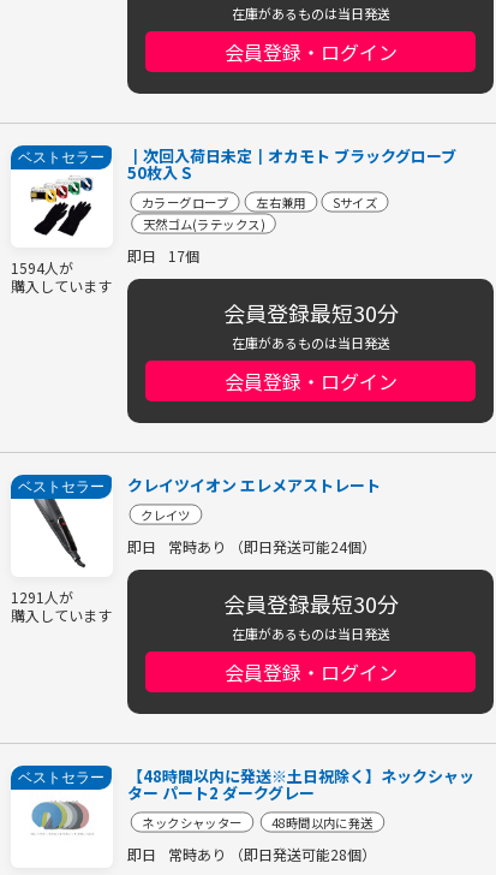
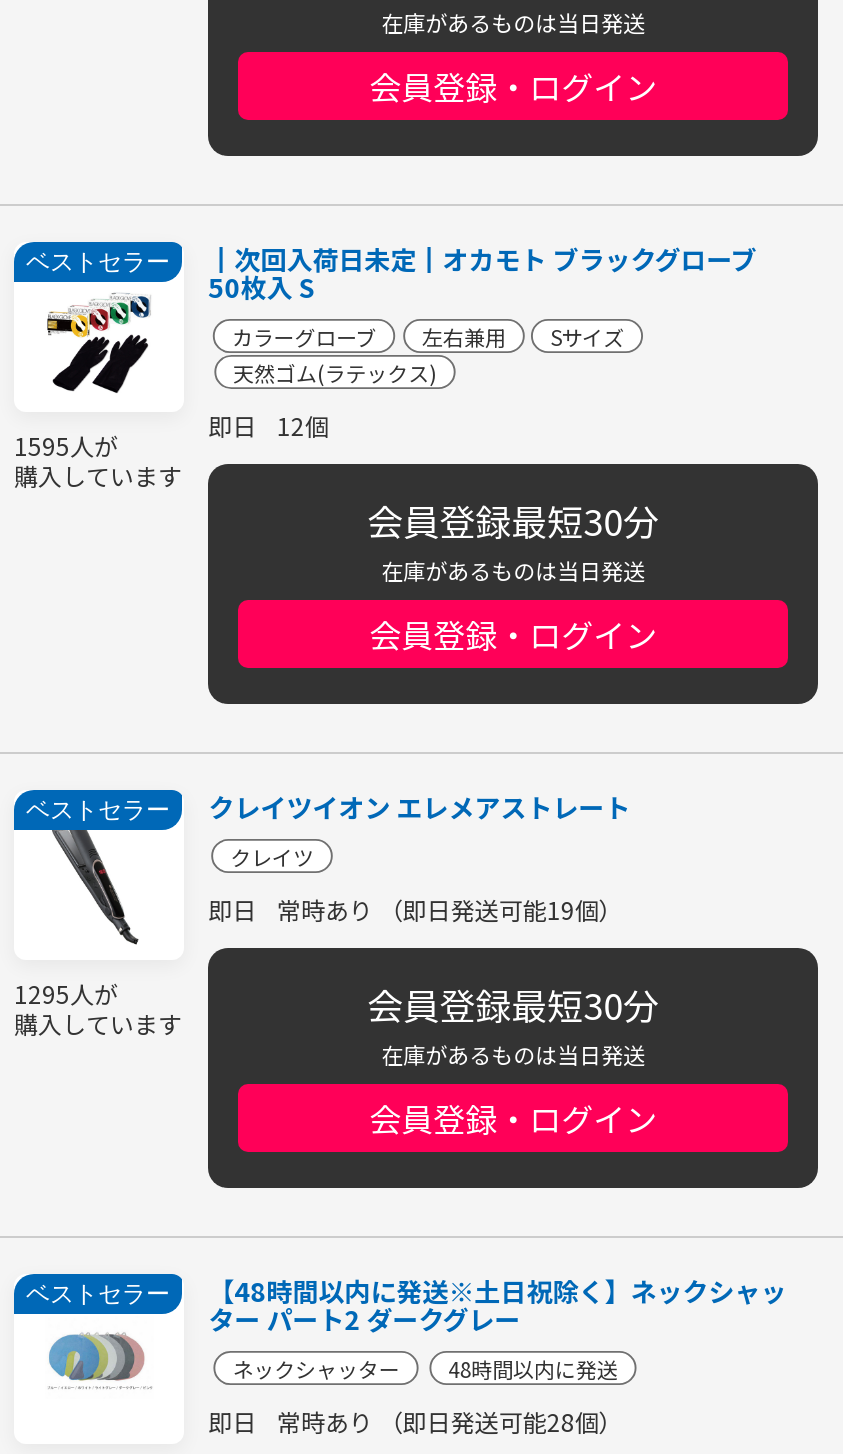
- 即日 17個
+ 即日 12個

- 1594人が
+ 1595人が

- 即日 常時あり （即日発送可能24個）
+ 即日 常時あり （即日発送可能19個）

- 1291人が
+ 1295人が
